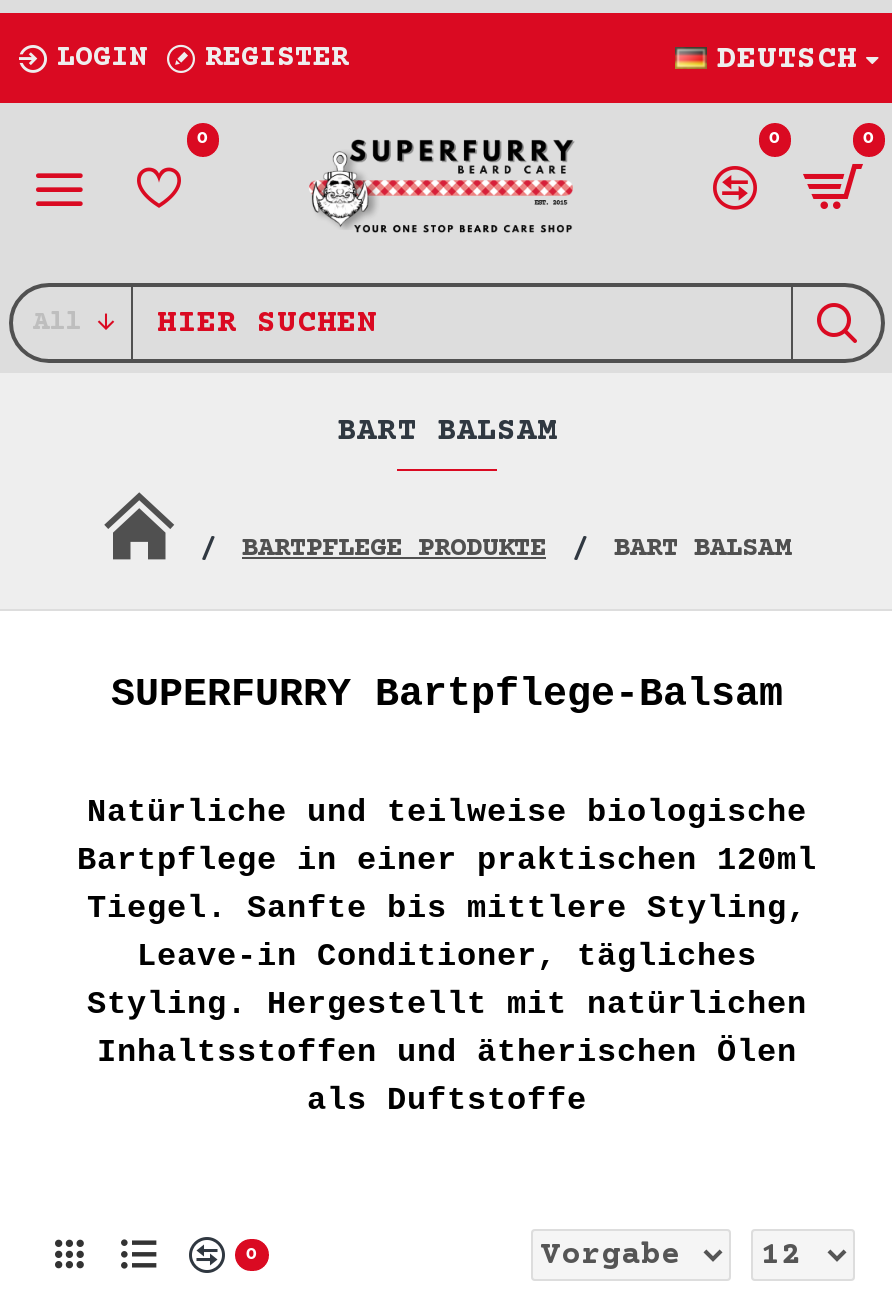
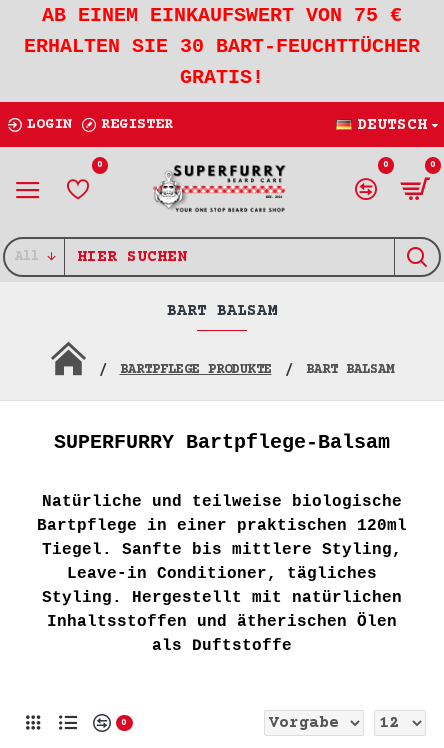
+ AB EINEM EINKAUFSWERT VON 75 €
+ ERHALTEN SIE 30 BART-FEUCHTTÜCHER
+ GRATIS!
